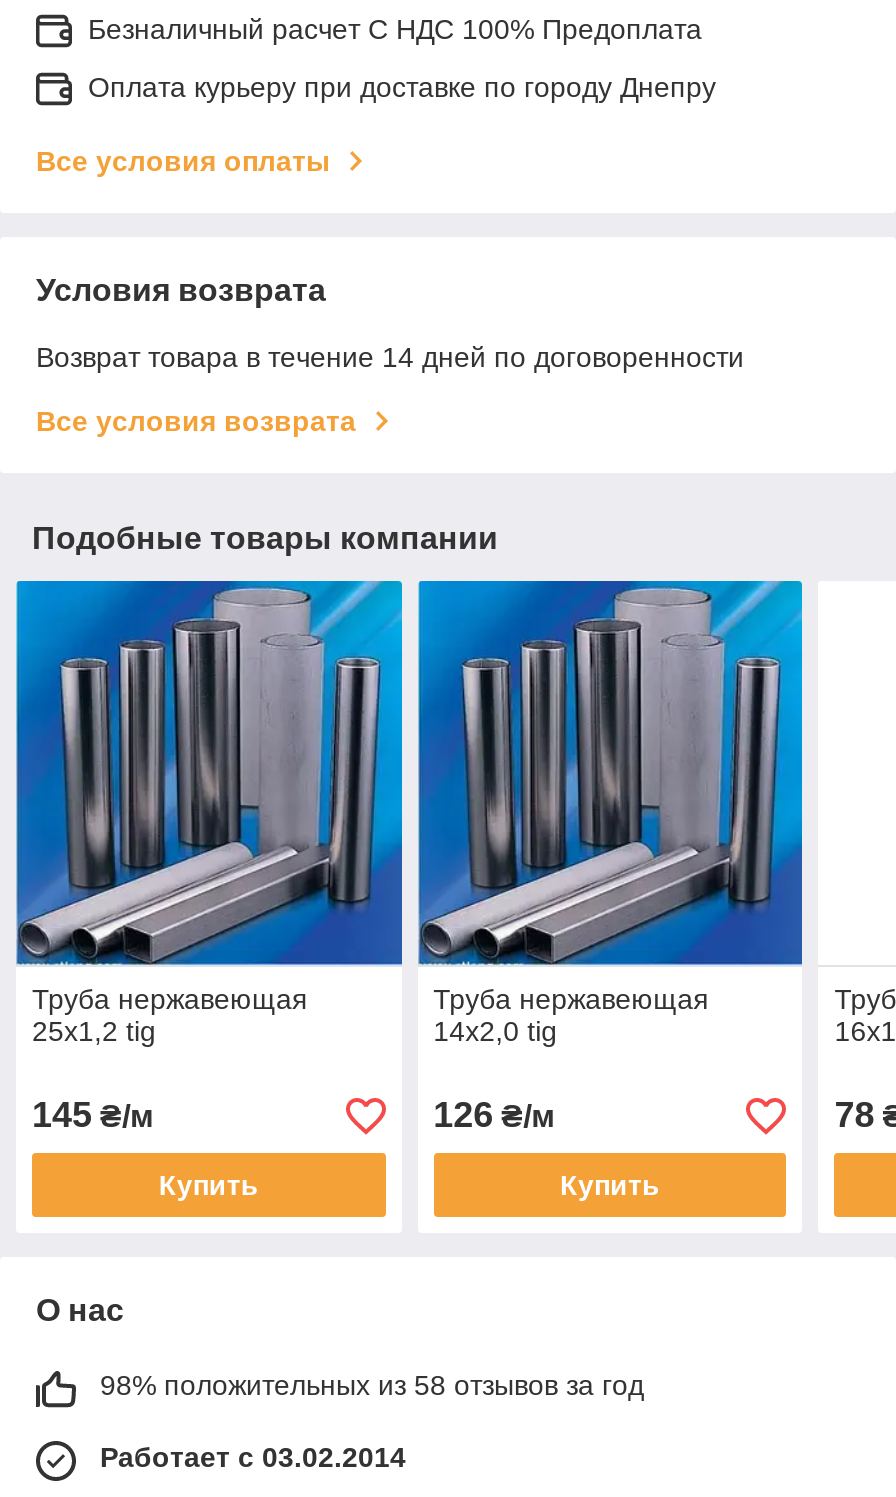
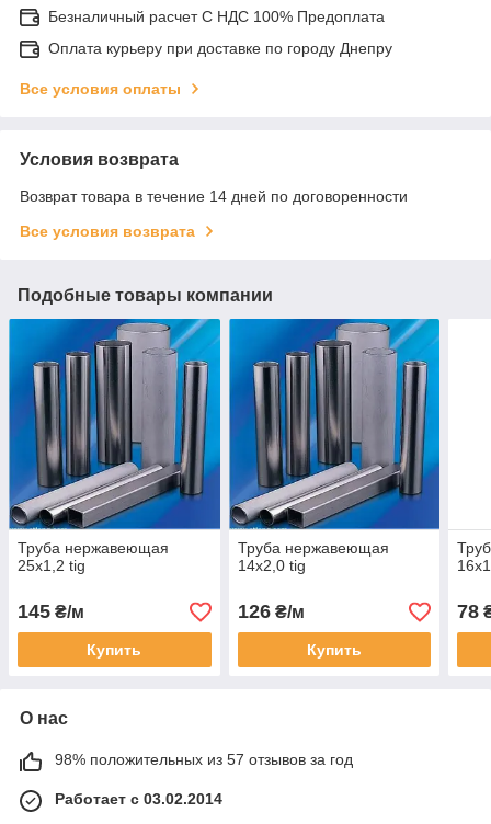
- 98% положительных из 58 отзывов за год
+ 98% положительных из 57 отзывов за год
